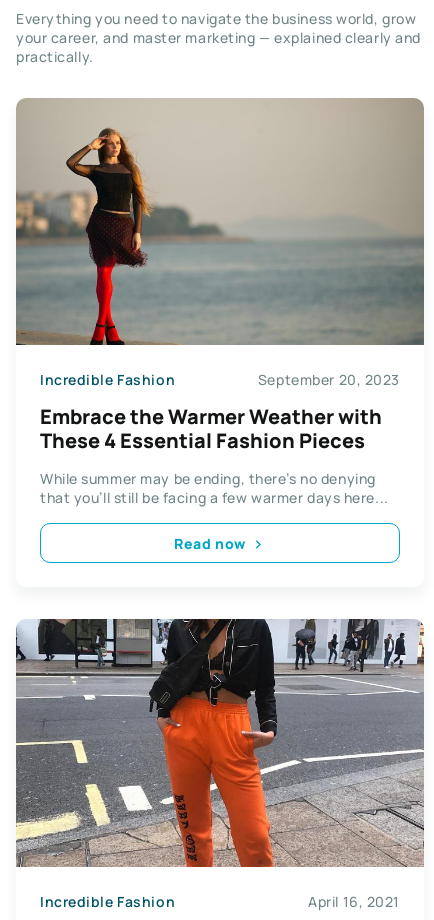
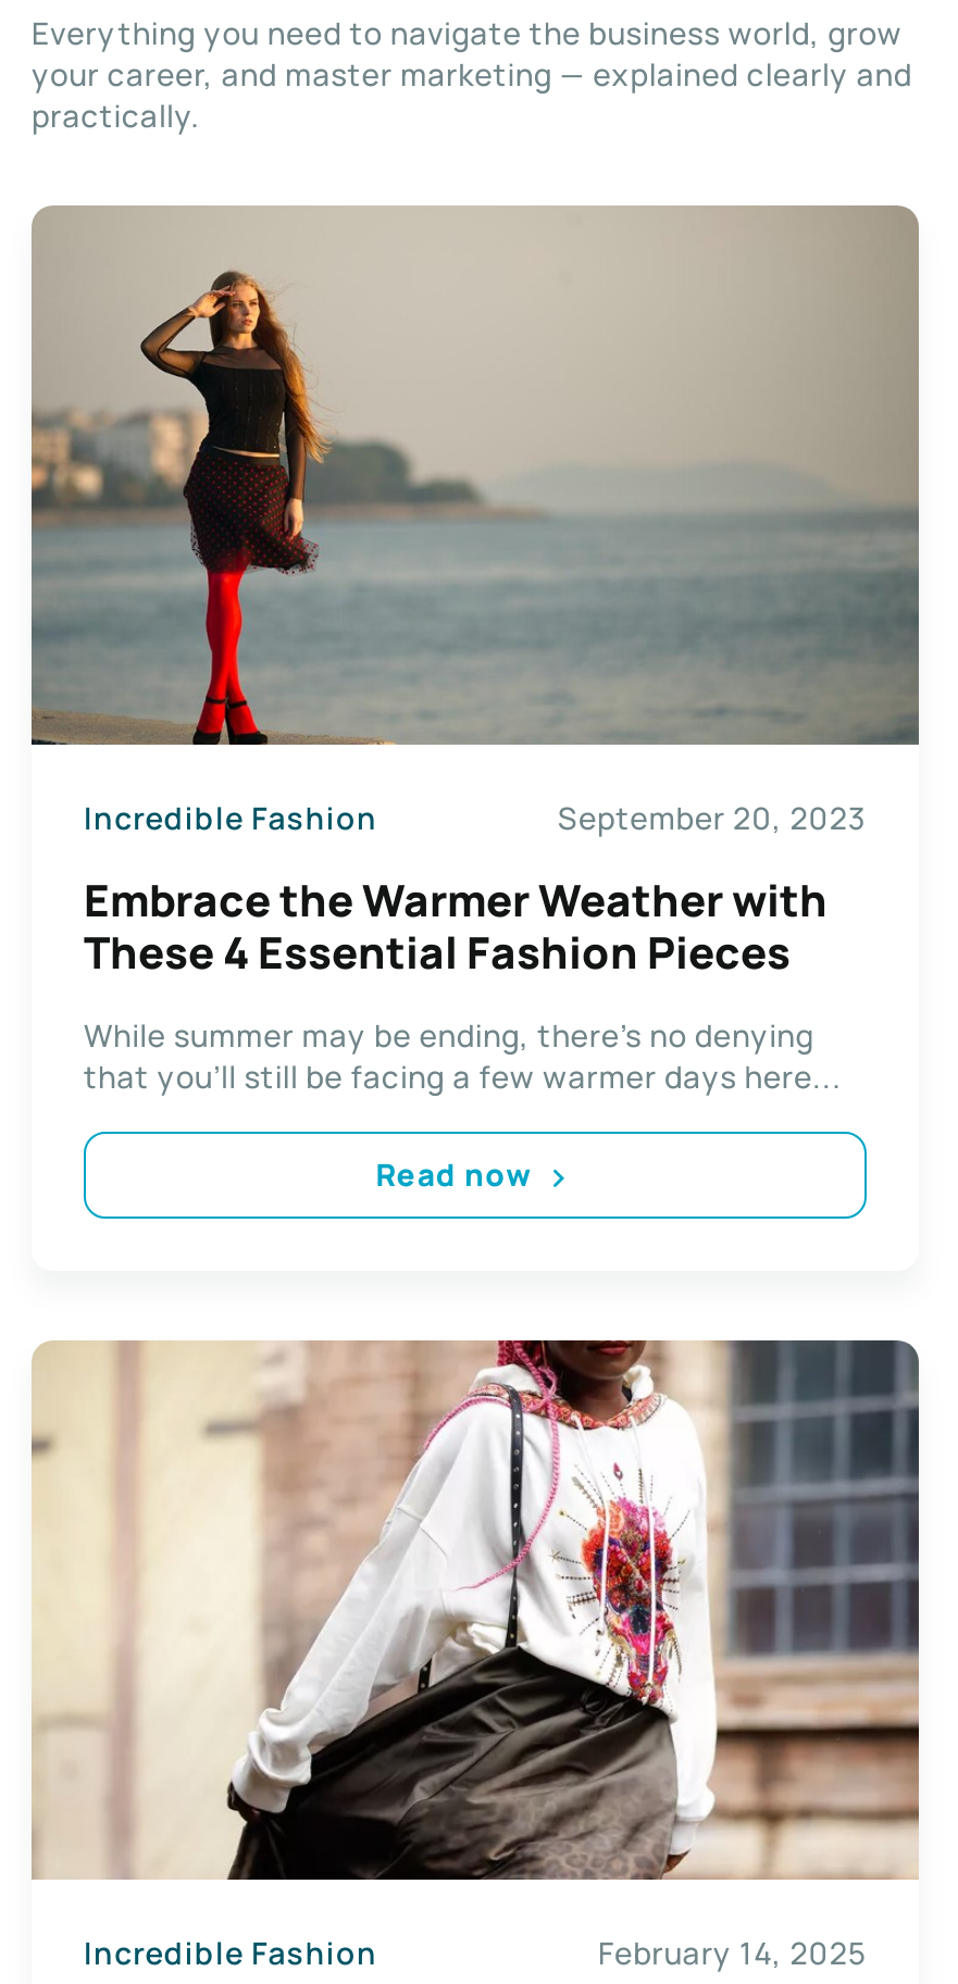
- [image]
- April 16, 2021
+ [image]
+ February 14, 2025
